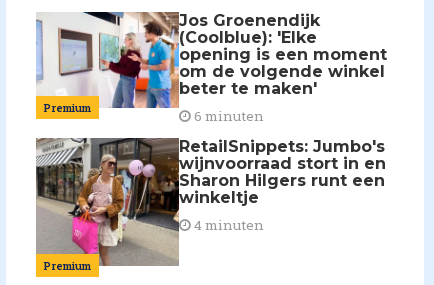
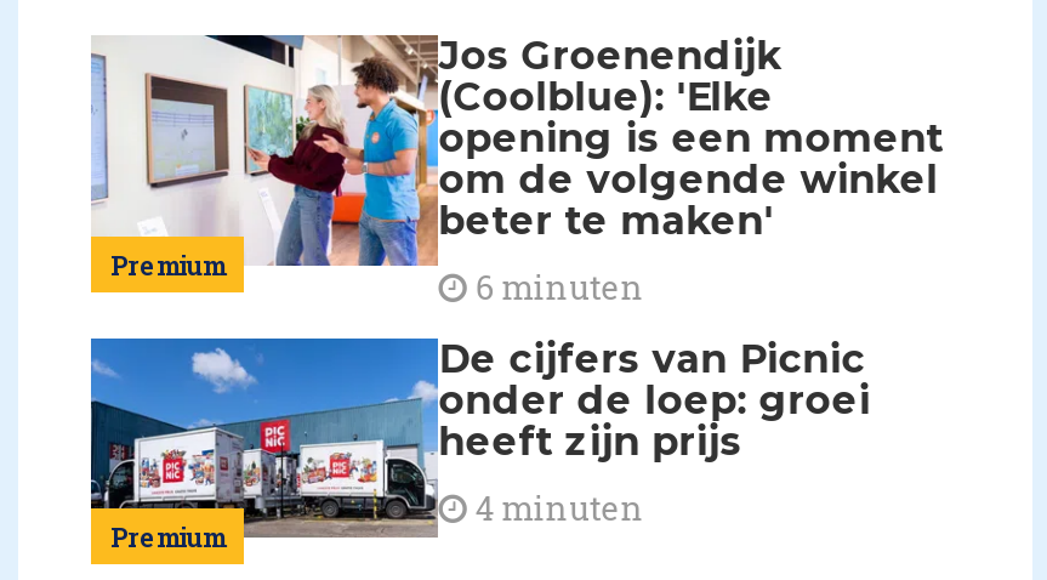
- [image]
- RetailSnippets: Jumbo's
- wijnvoorraad stort in en
- Sharon Hilgers runt een
- winkeltje
+ [image]
+ De cijfers van Picnic
+ onder de loep: groei
+ heeft zijn prijs
